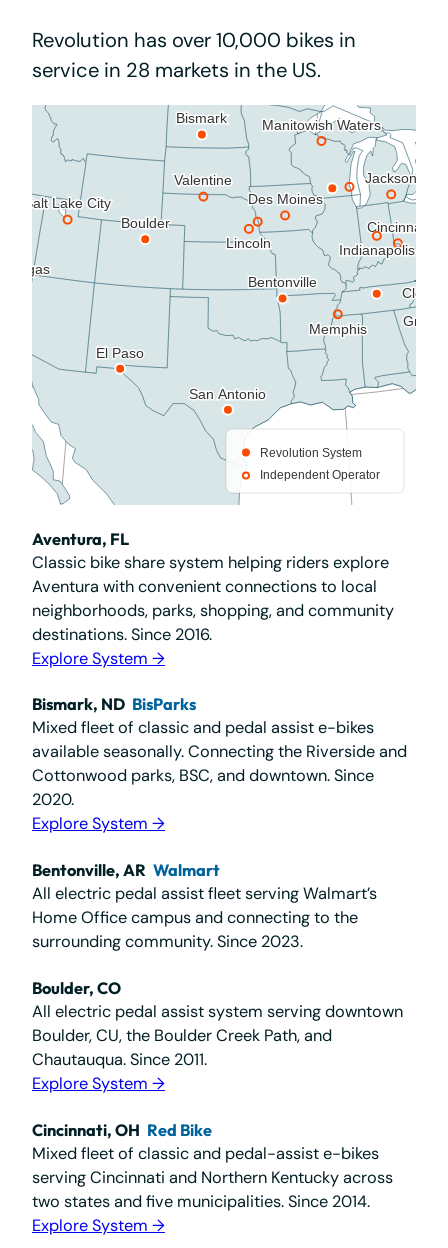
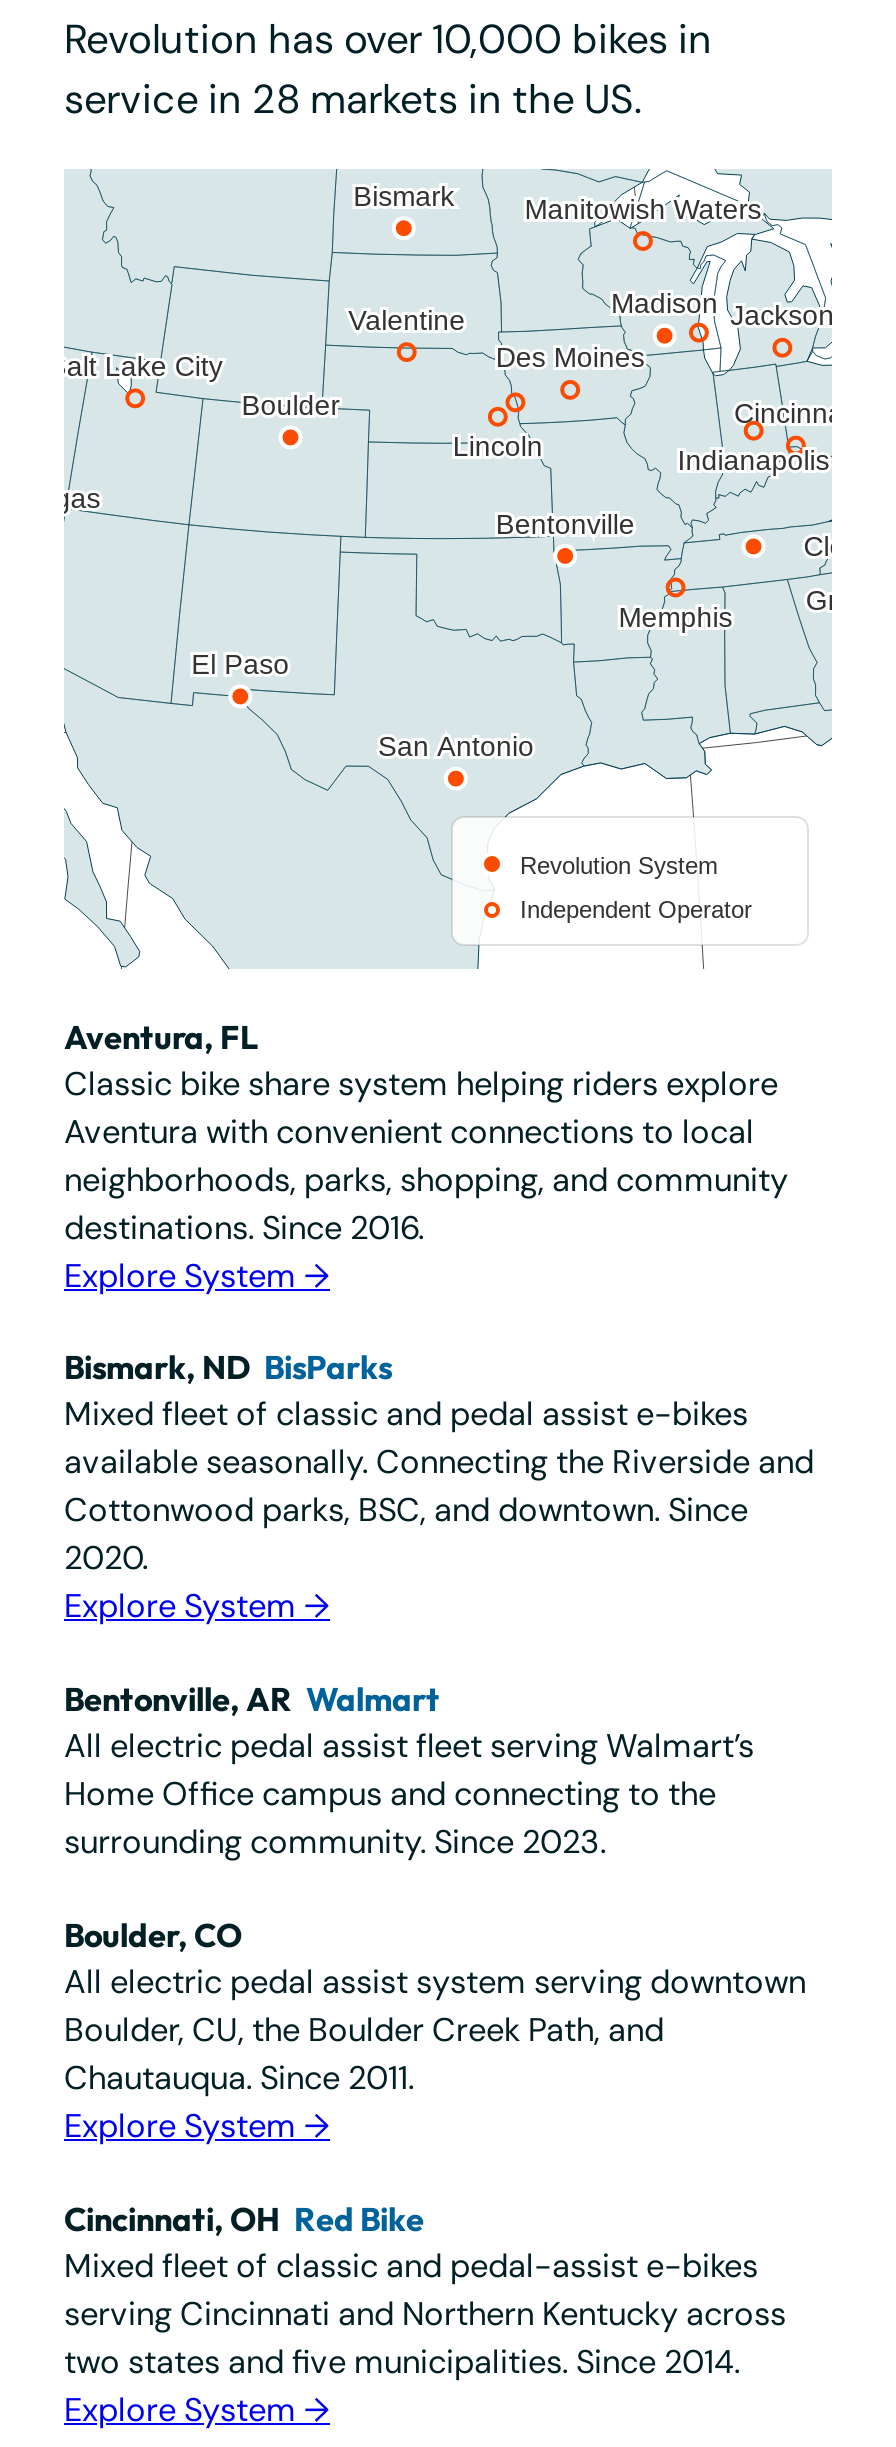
+ Madison
